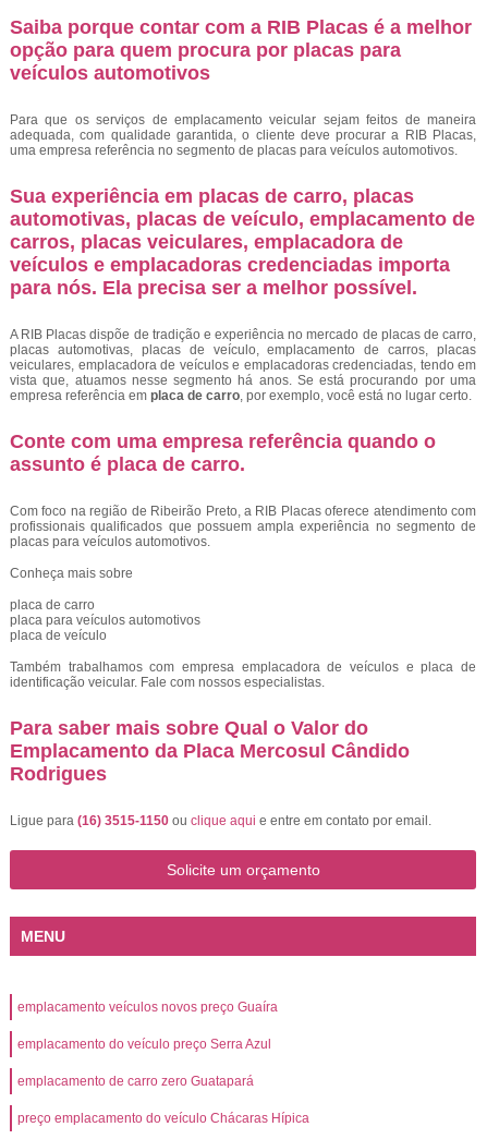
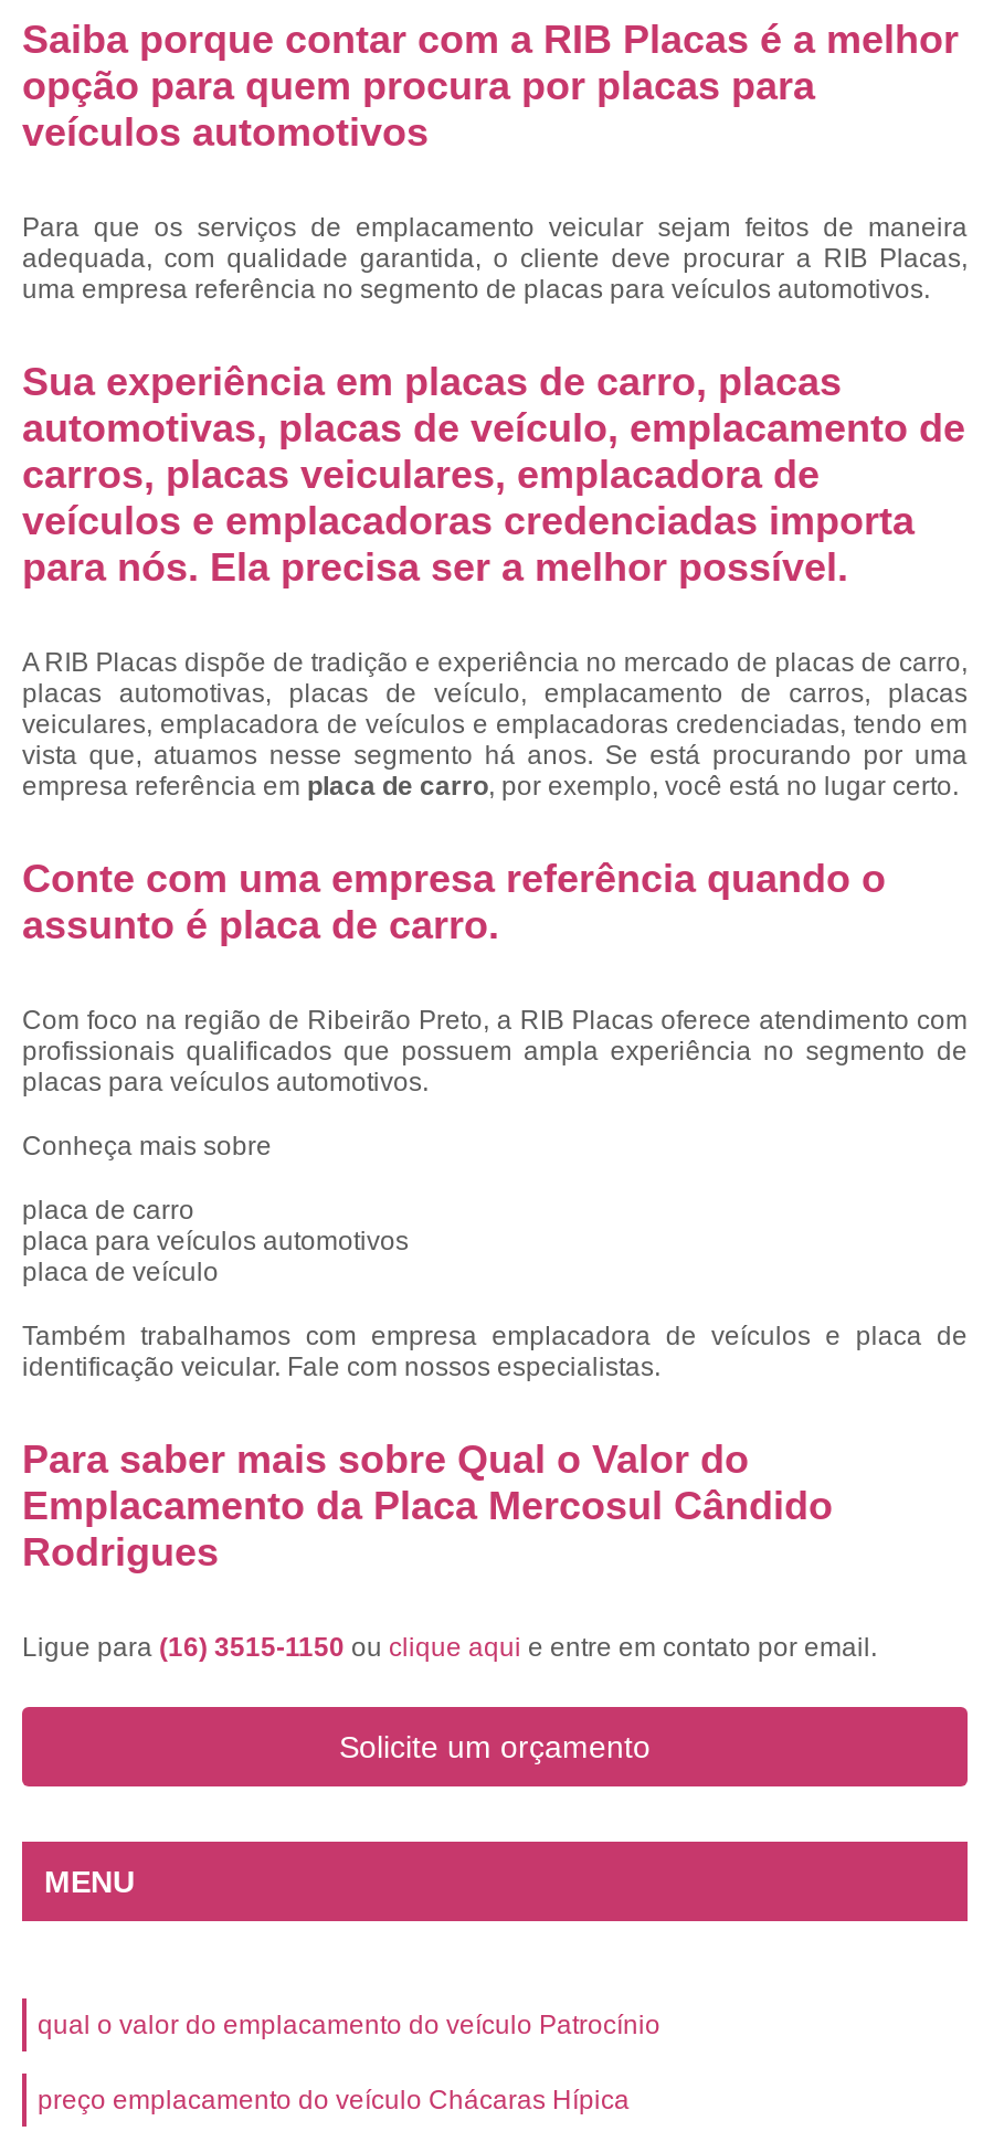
- emplacamento veículos novos preço Guaíra
- emplacamento do veículo preço Serra Azul
- emplacamento de carro zero Guatapará
+ qual o valor do emplacamento do veículo Patrocínio
